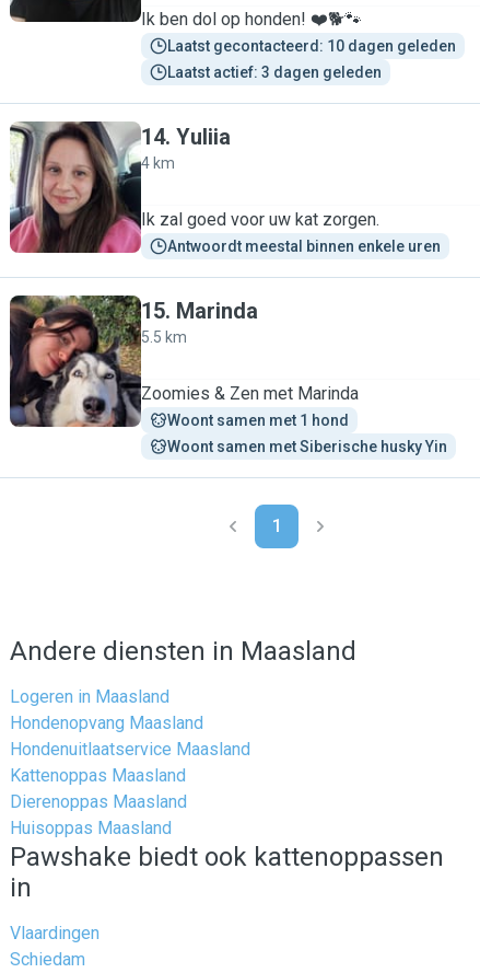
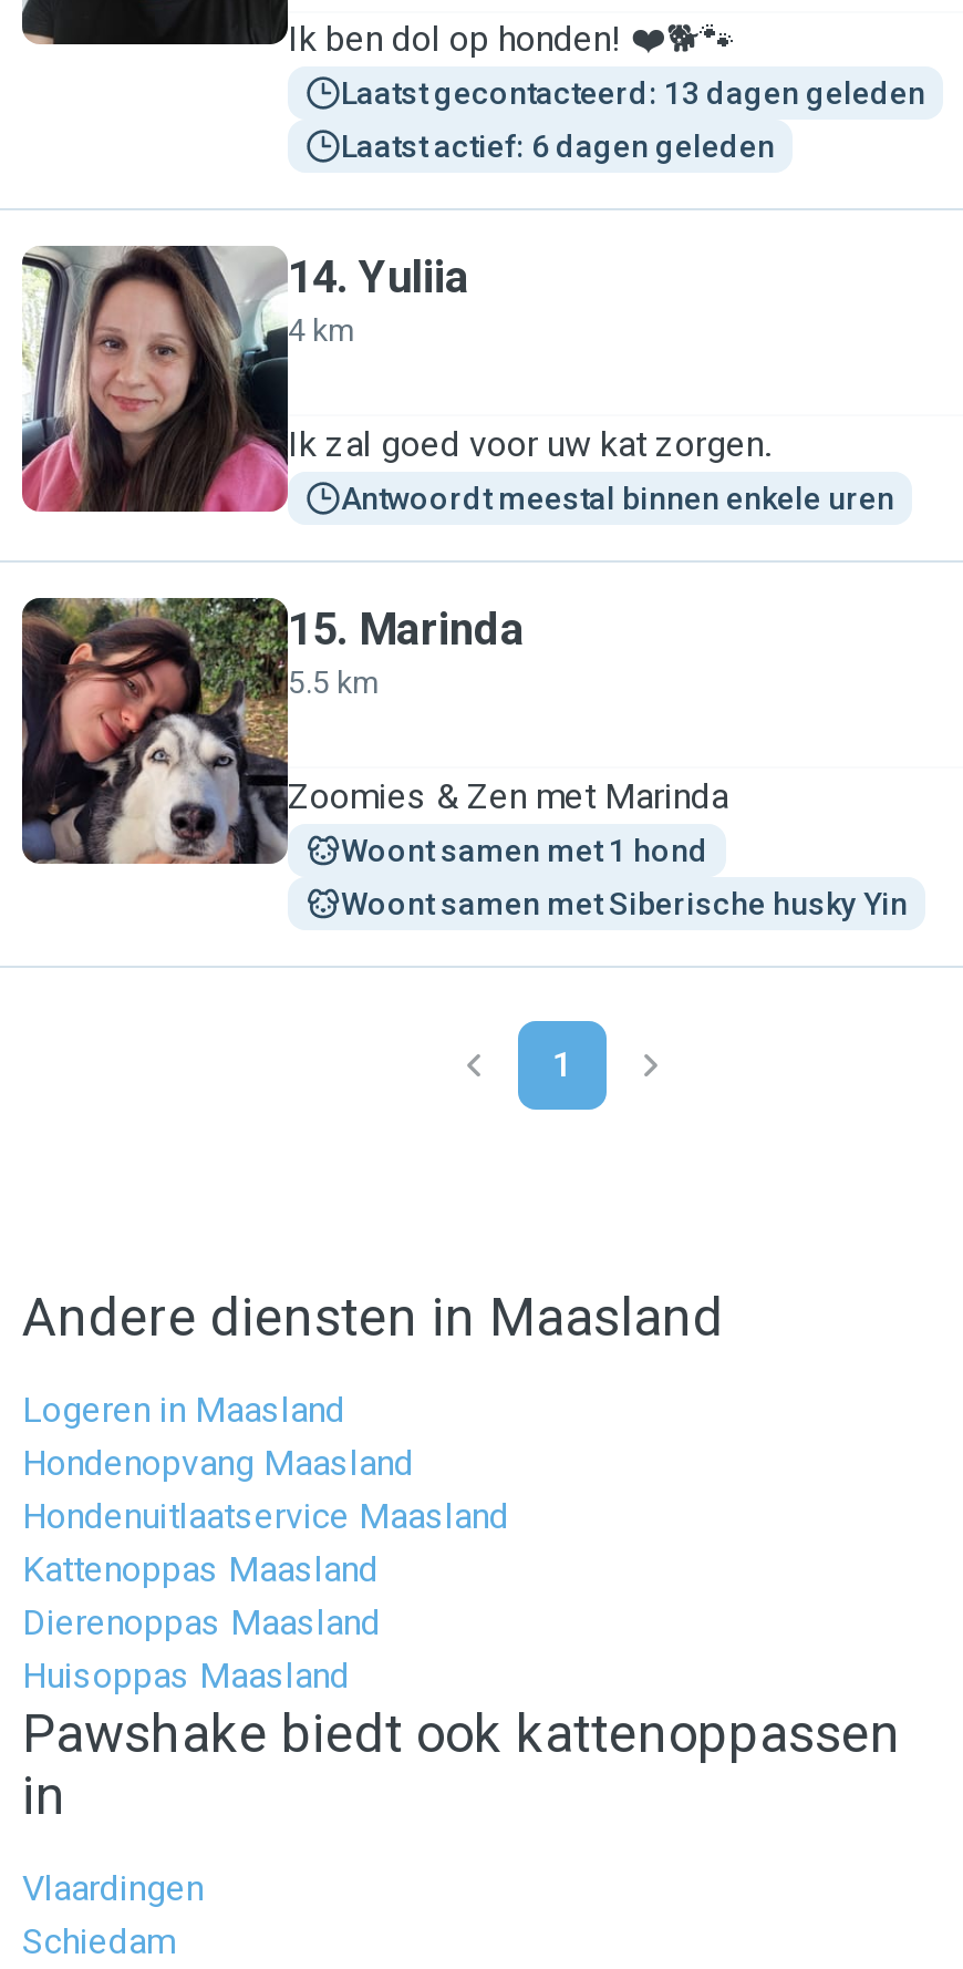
- Laatst gecontacteerd: 10 dagen geleden
+ Laatst gecontacteerd: 13 dagen geleden

- Laatst actief: 3 dagen geleden
+ Laatst actief: 6 dagen geleden
